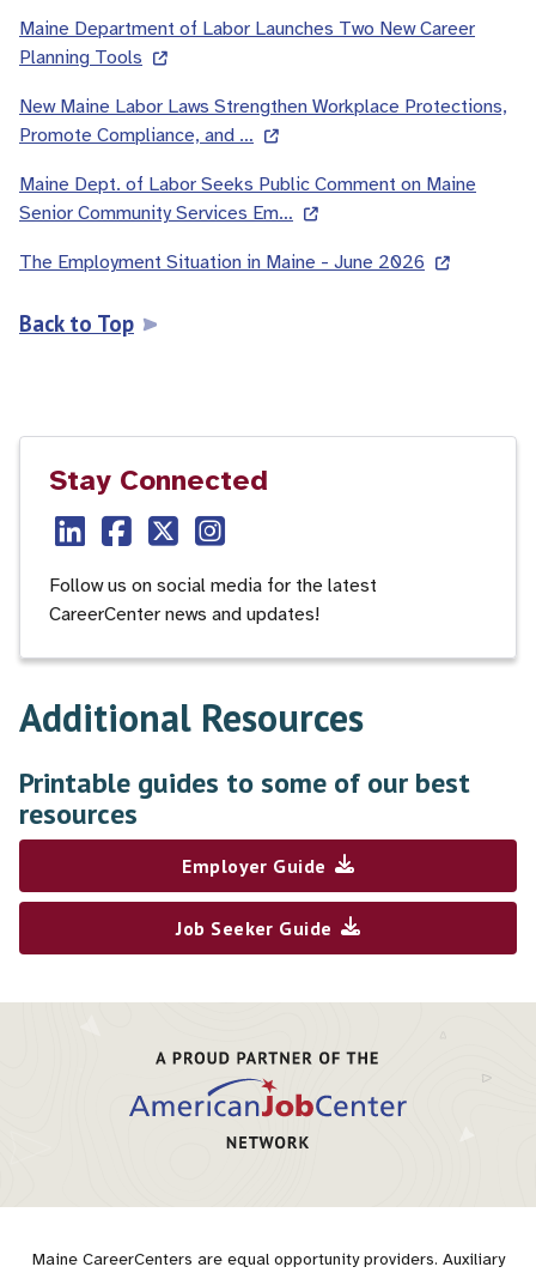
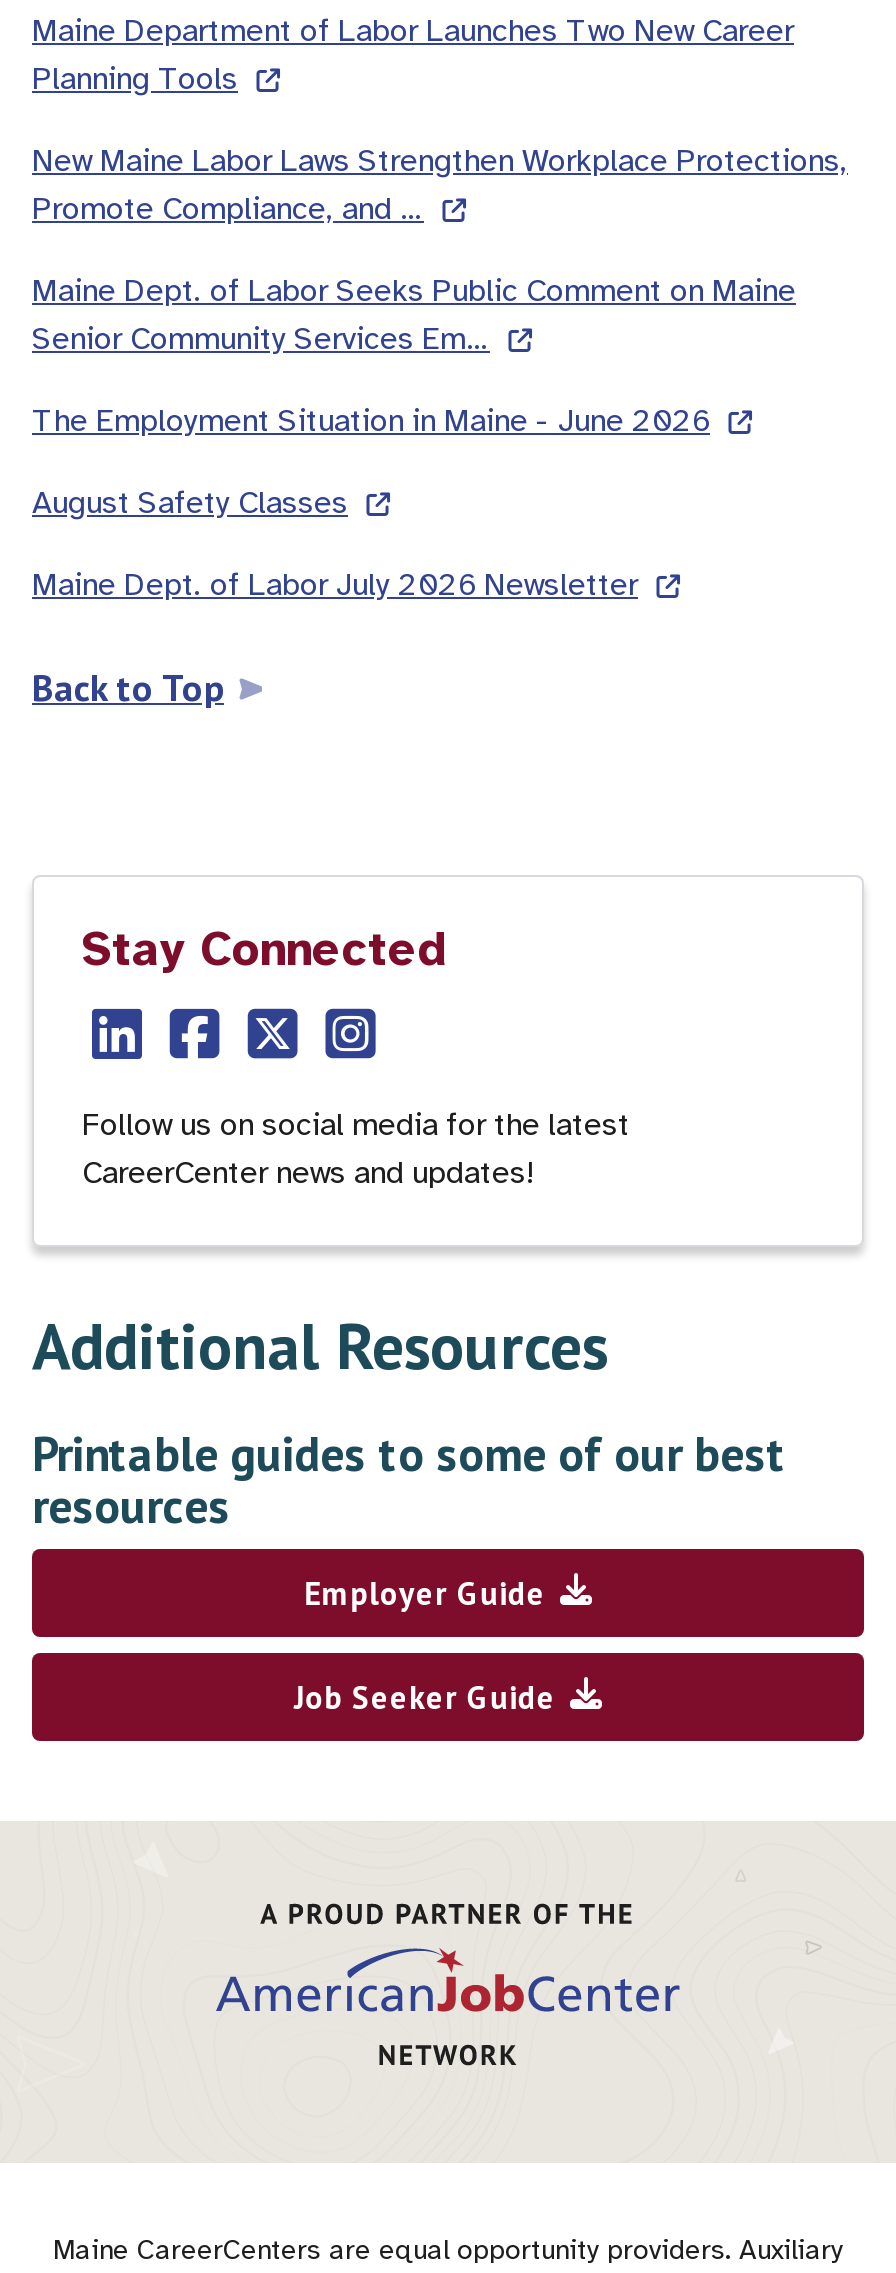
+ August Safety Classes
+ Maine Dept. of Labor July 2026 Newsletter
